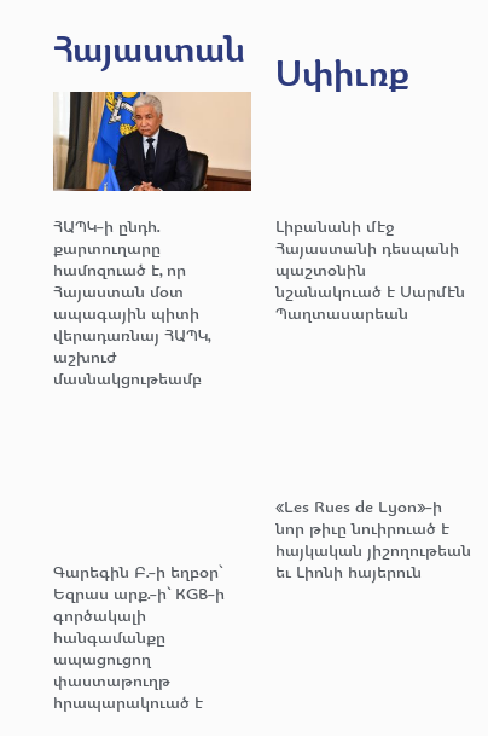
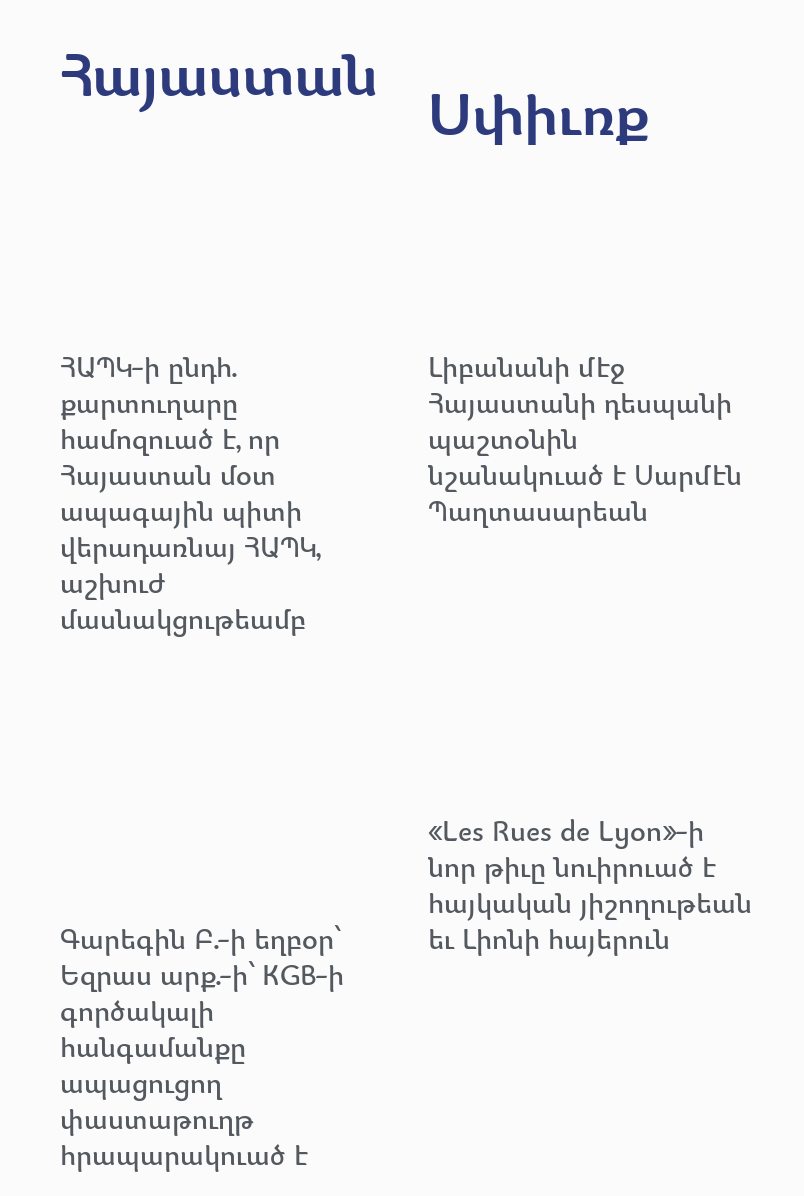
- [image]
